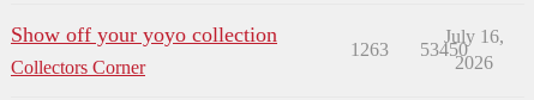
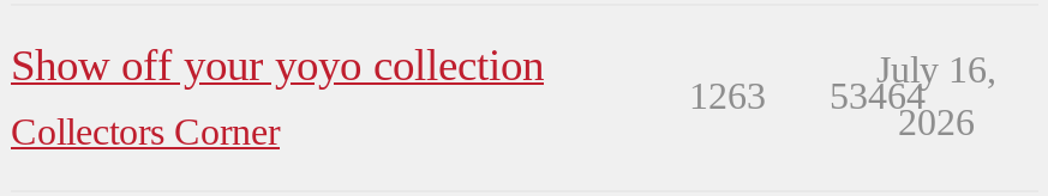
- 1263 53450
+ 1263 53464
